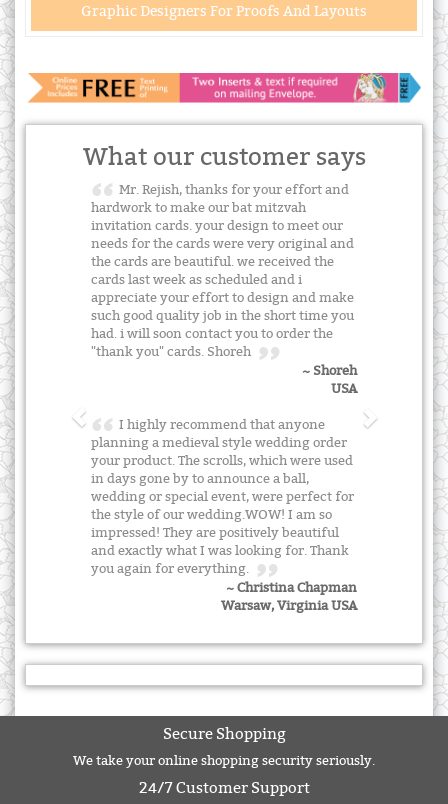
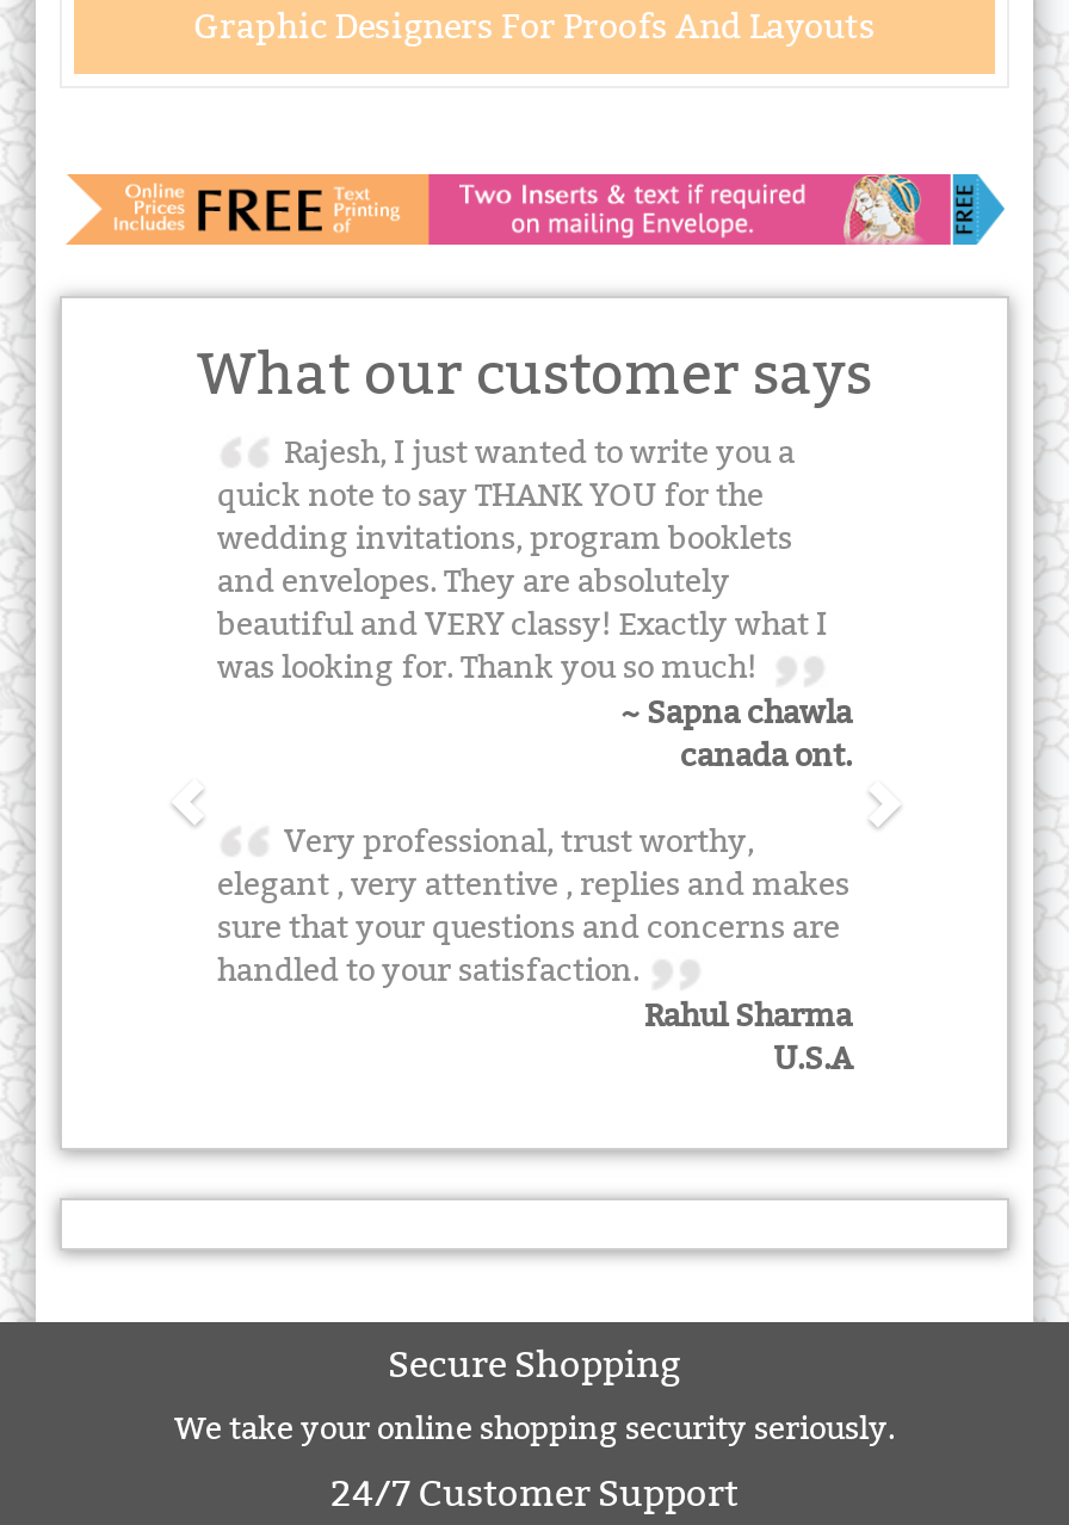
- Mr. Rejish, thanks for your effort and
- hardwork to make our bat mitzvah
- invitation cards. your design to meet our
- needs for the cards were very original and
- the cards are beautiful. we received the
- cards last week as scheduled and i
- appreciate your effort to design and make
- such good quality job in the short time you
- had. i will soon contact you to order the
- "thank you" cards. Shoreh
- ~ Shoreh
- USA
+ Rajesh, I just wanted to write you a
+ quick note to say THANK YOU for the
+ wedding invitations, program booklets
+ and envelopes. They are absolutely
+ beautiful and VERY classy! Exactly what I
+ was looking for. Thank you so much!
+ ~ Sapna chawla
+ canada ont.

- I highly recommend that anyone
- planning a medieval style wedding order
- your product. The scrolls, which were used
- in days gone by to announce a ball,
- wedding or special event, were perfect for
- the style of our wedding.WOW! I am so
- impressed! They are positively beautiful
- and exactly what I was looking for. Thank
- you again for everything.
- ~ Christina Chapman
- Warsaw, Virginia USA
+ Very professional, trust worthy,
+ elegant , very attentive , replies and makes
+ sure that your questions and concerns are
+ handled to your satisfaction.
+ Rahul Sharma
+ U.S.A
